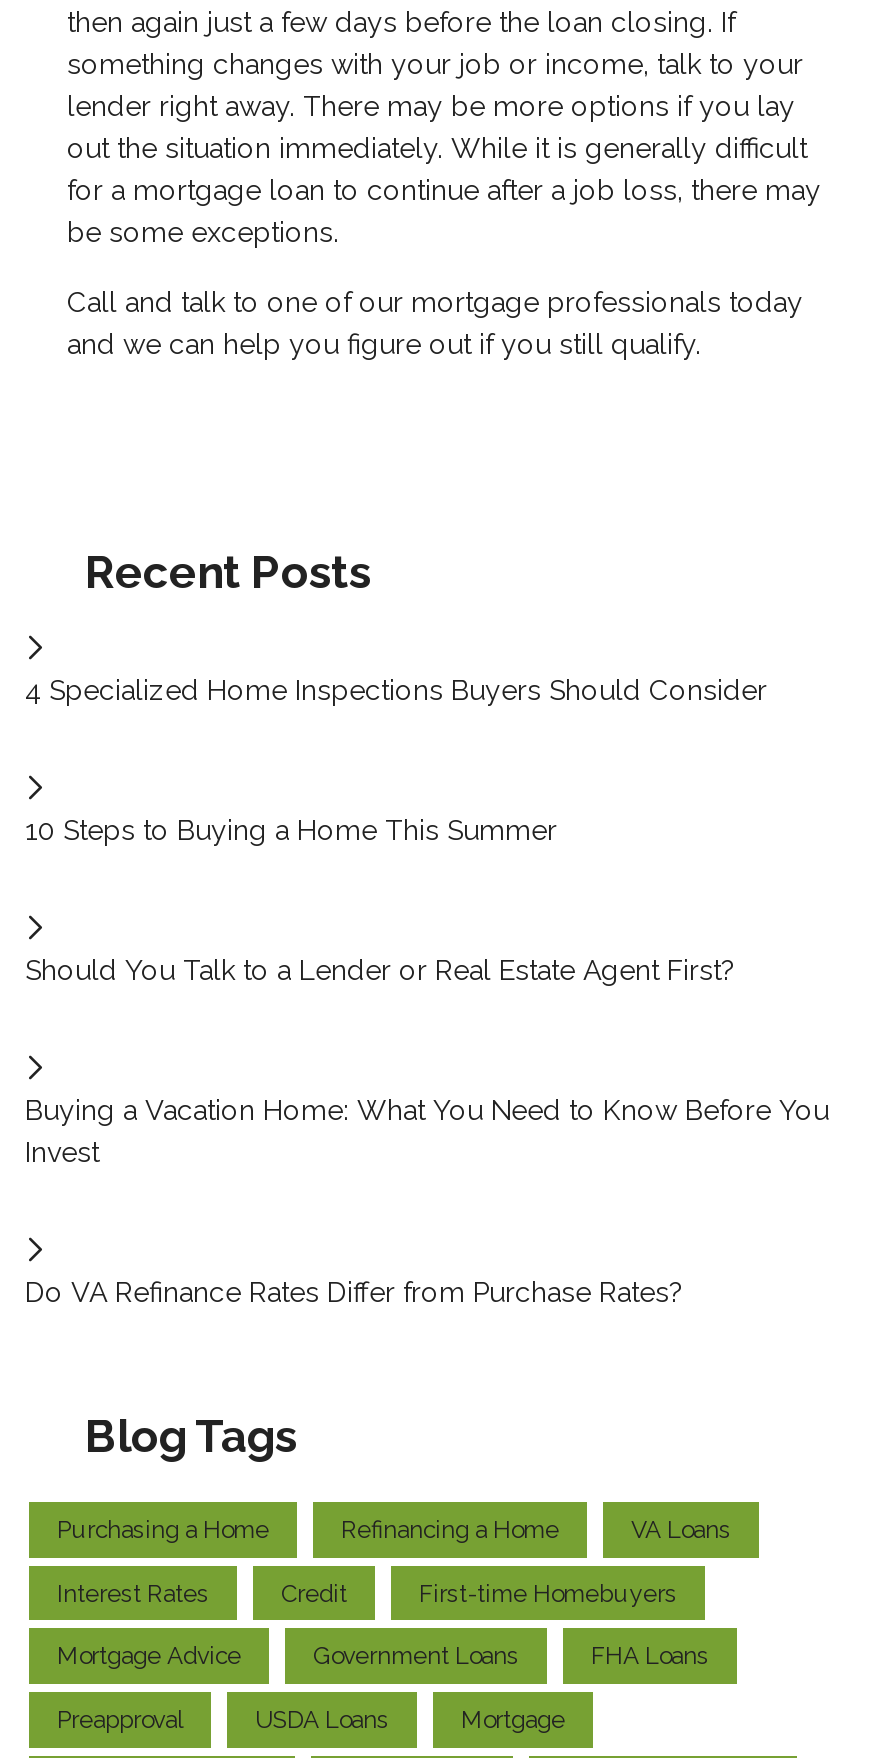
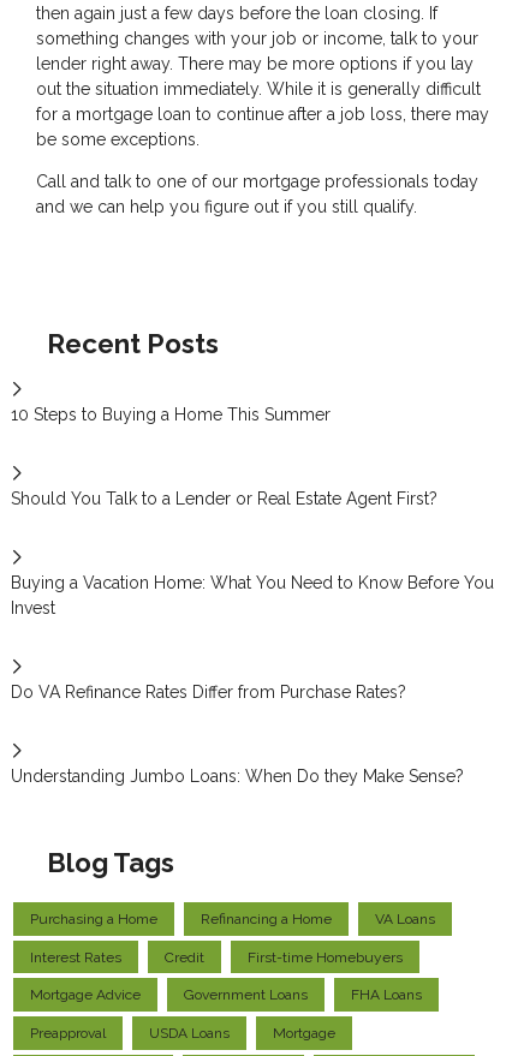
- 4 Specialized Home Inspections Buyers Should Consider

moved up: 10 Steps to Buying a Home This Summer | Should You Talk to a Lender or Real Estate Agent First? | Buying a Vacation Home: What You Need to Know Before You | Invest | Do VA Refinance Rates Differ from Purchase Rates?

+ Understanding Jumbo Loans: When Do they Make Sense?
